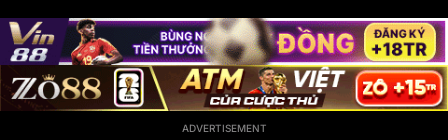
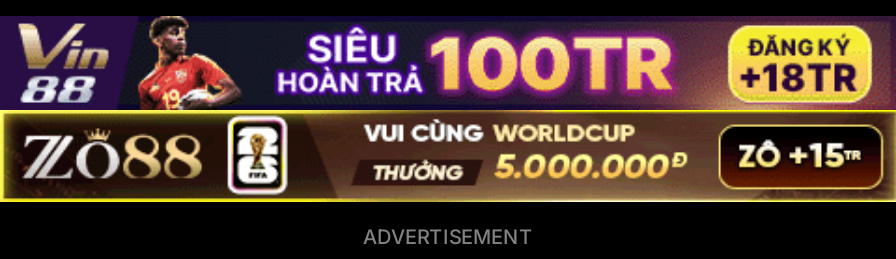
- [image]
+ [image]
